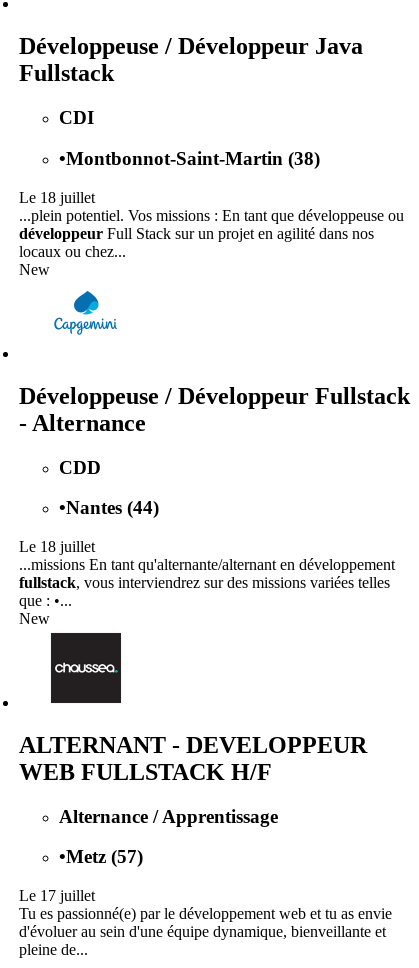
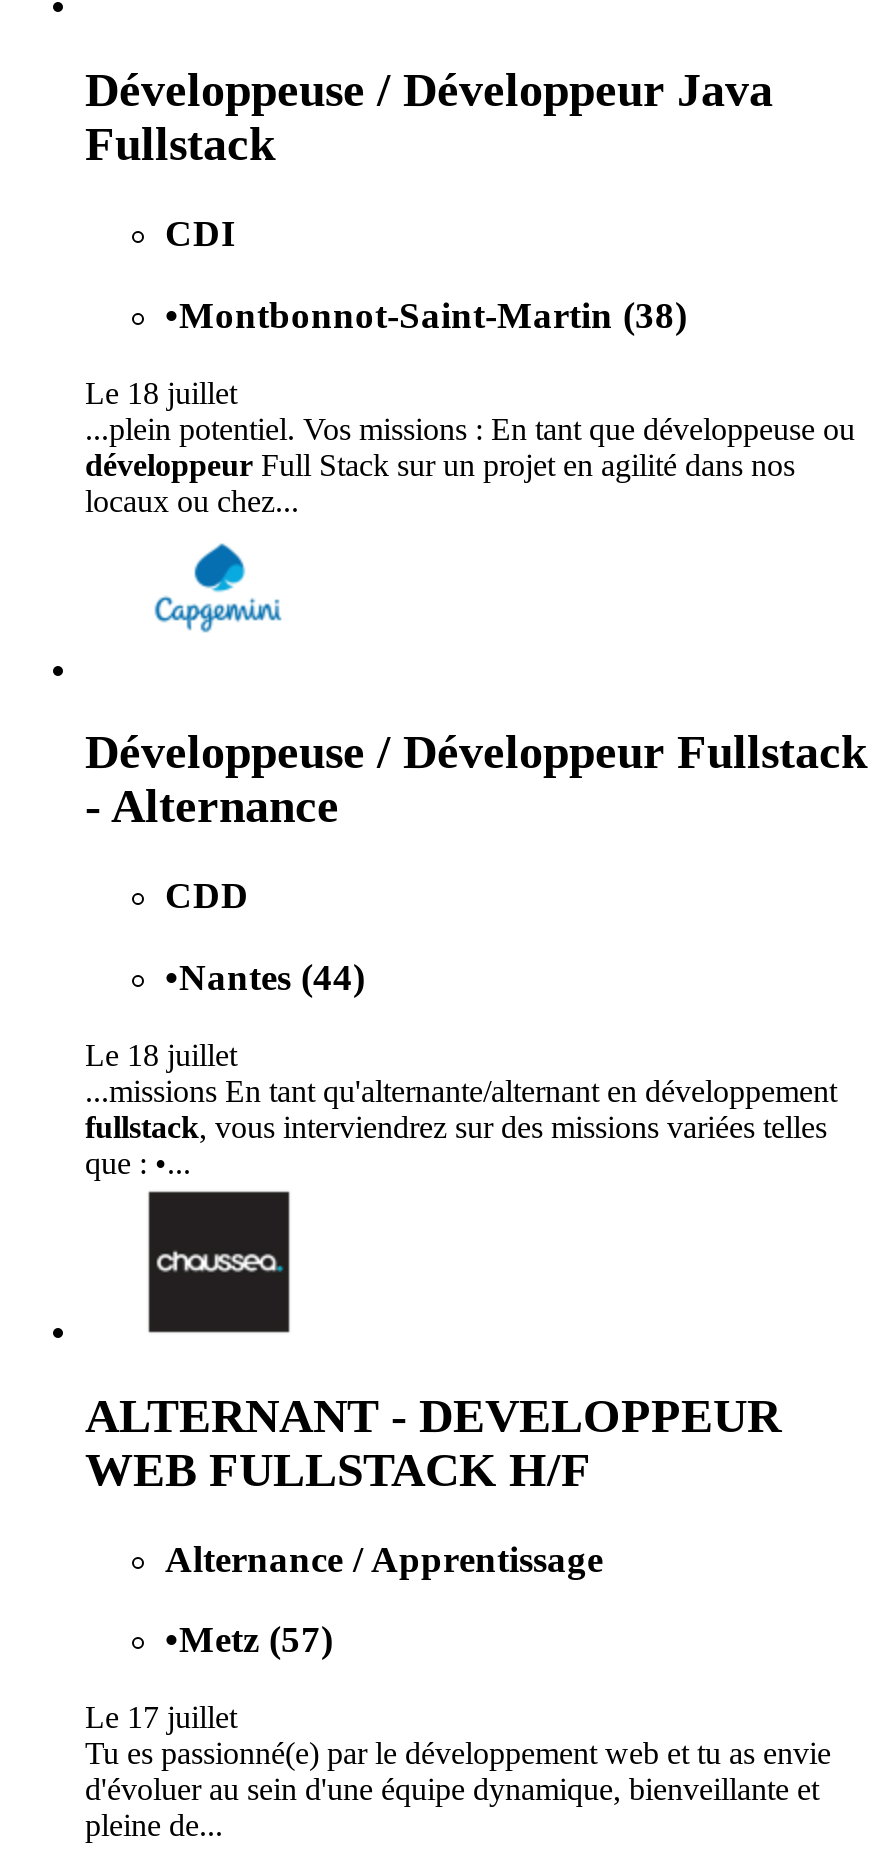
- New

- New
